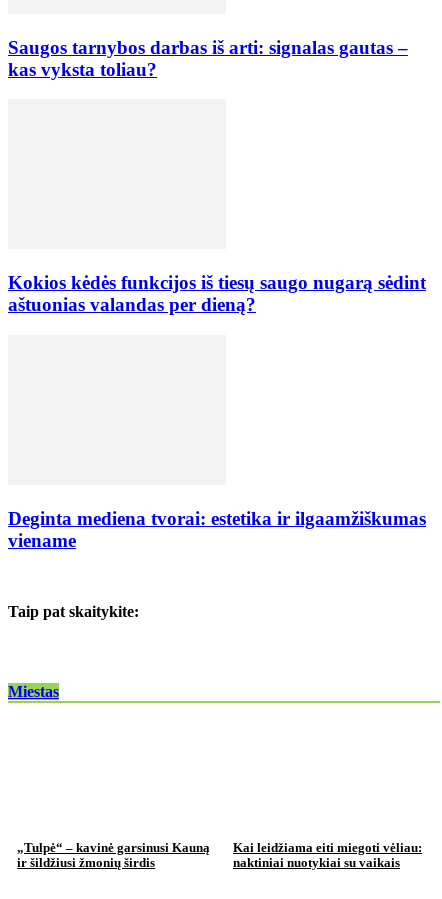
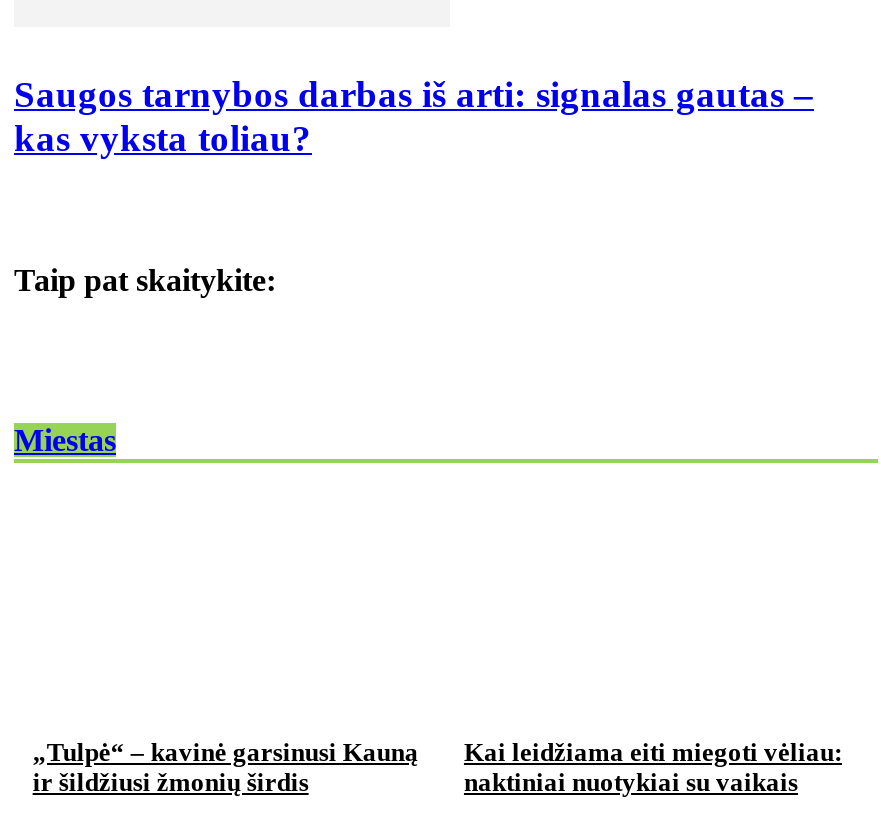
- Kokios kėdės funkcijos iš tiesų saugo nugarą sėdint
- aštuonias valandas per dieną?

- Deginta mediena tvorai: estetika ir ilgaamžiškumas
- viename
